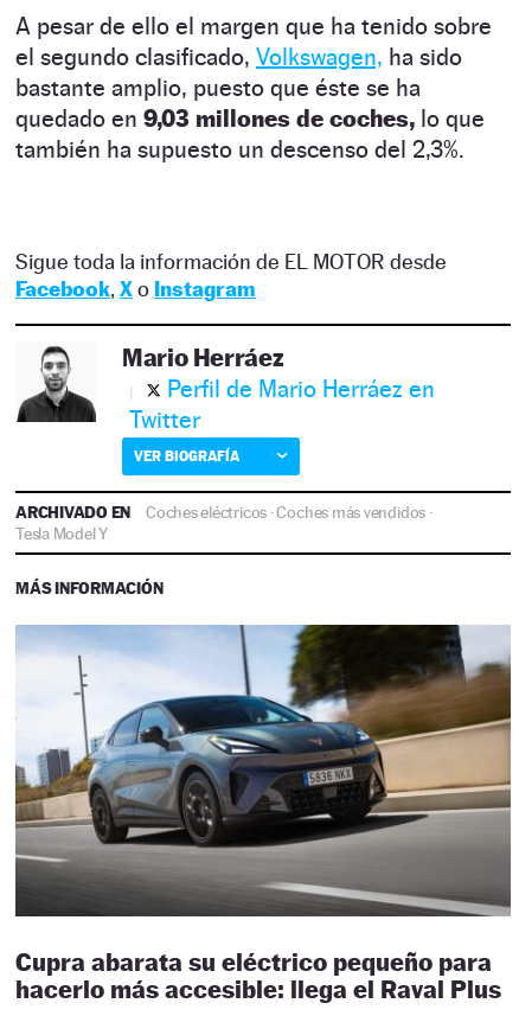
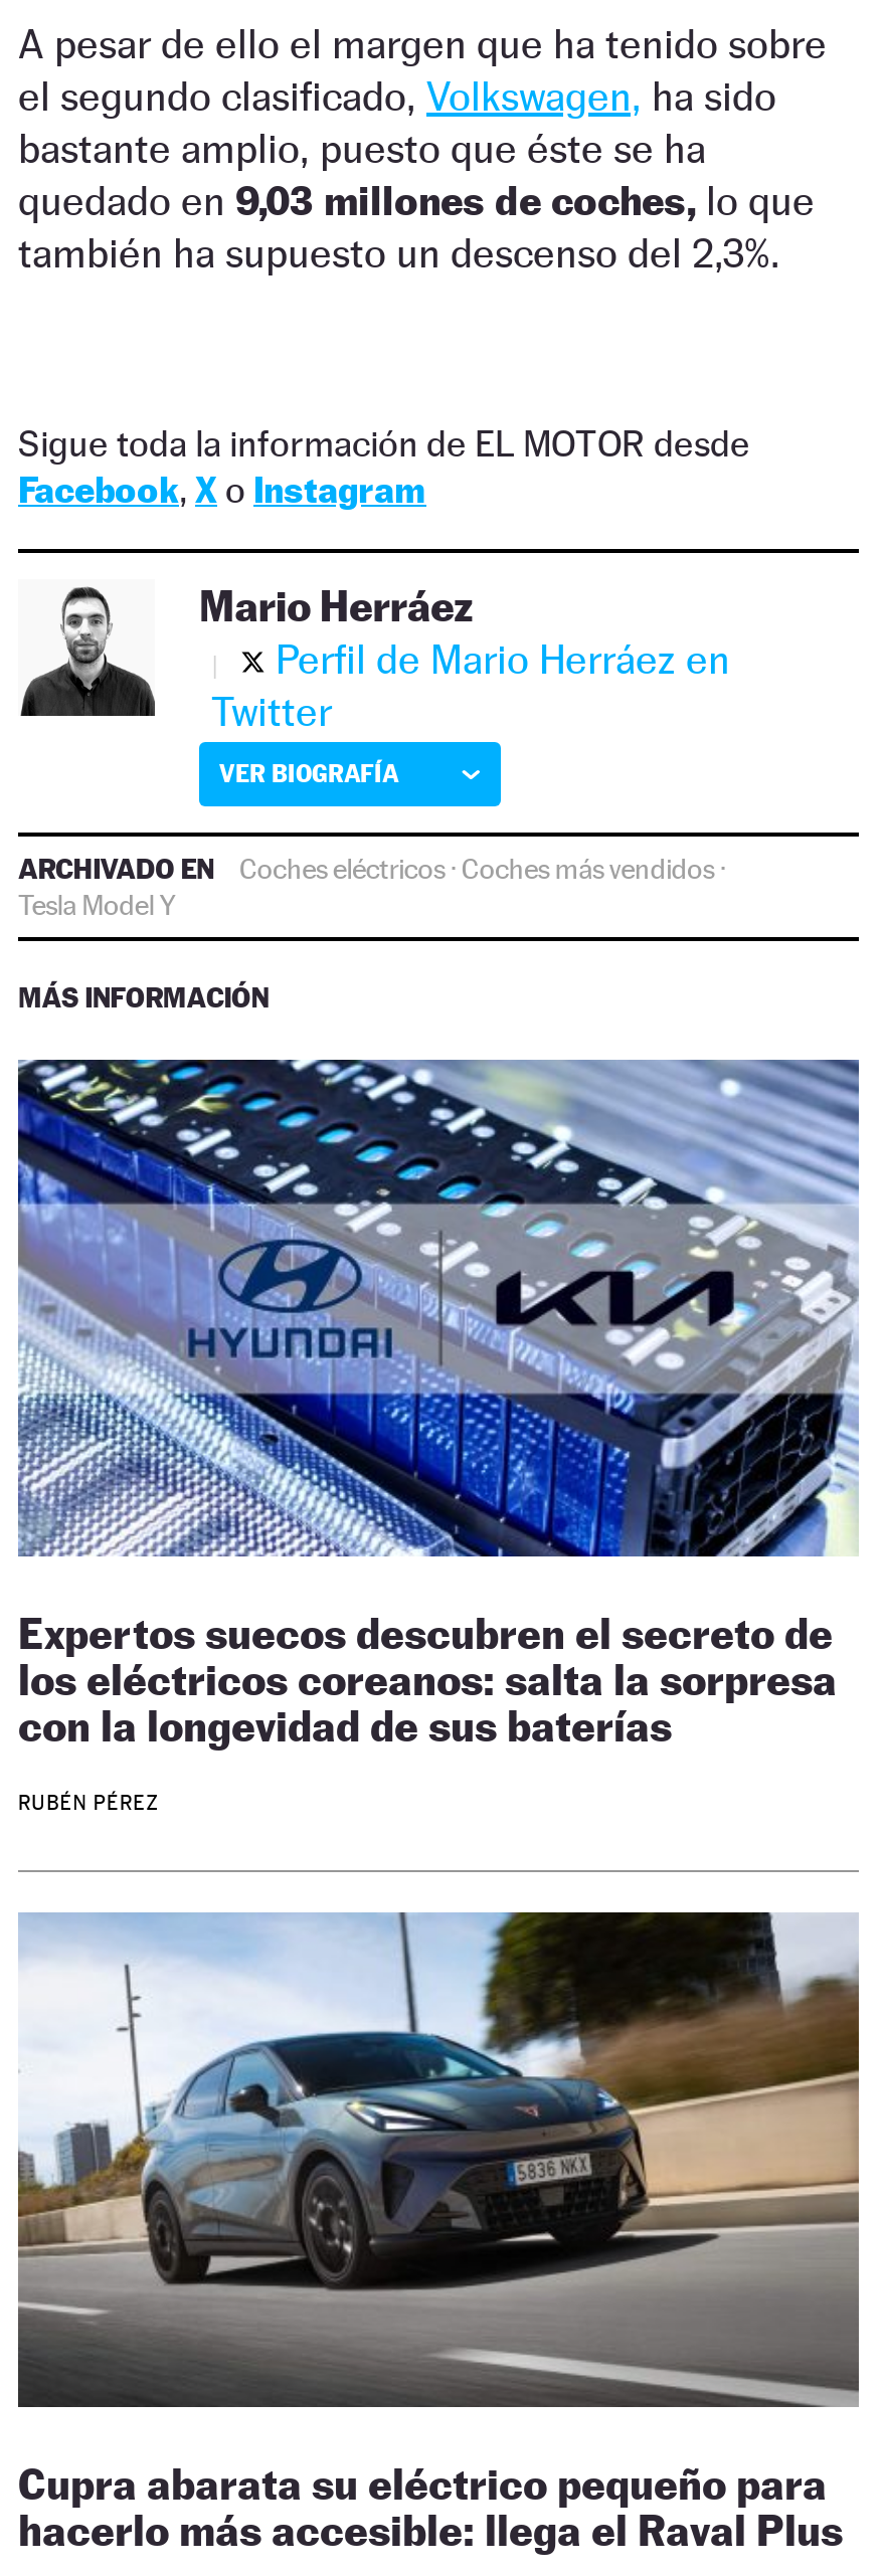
+ [image]
+ Expertos suecos descubren el secreto de
+ los eléctricos coreanos: salta la sorpresa
+ con la longevidad de sus baterías
+ RUBÉN PÉREZ
